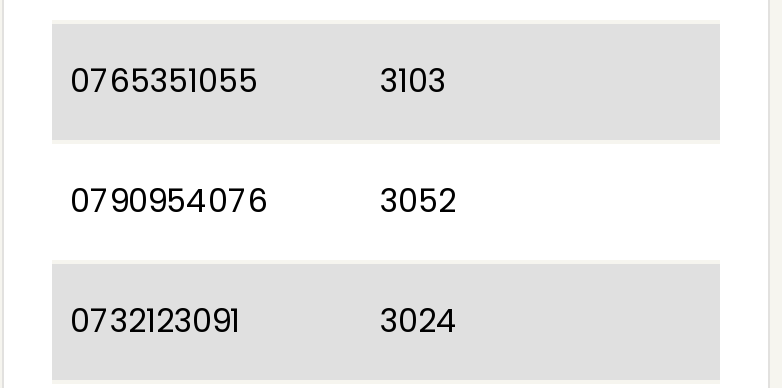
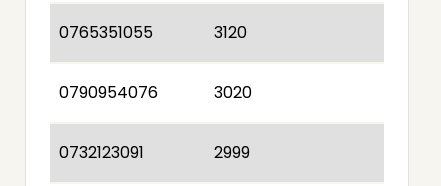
- 3103
+ 3120

- 3052
+ 3020

- 3024
+ 2999
